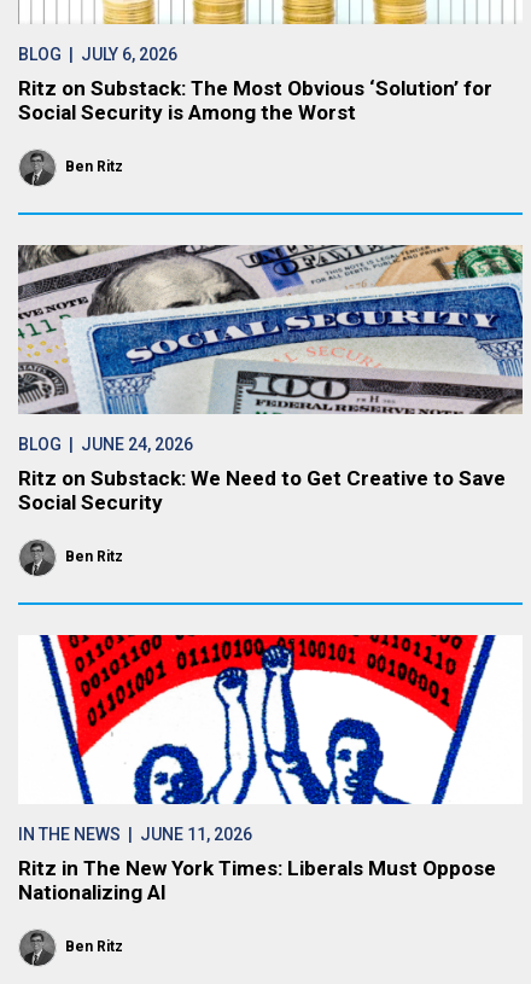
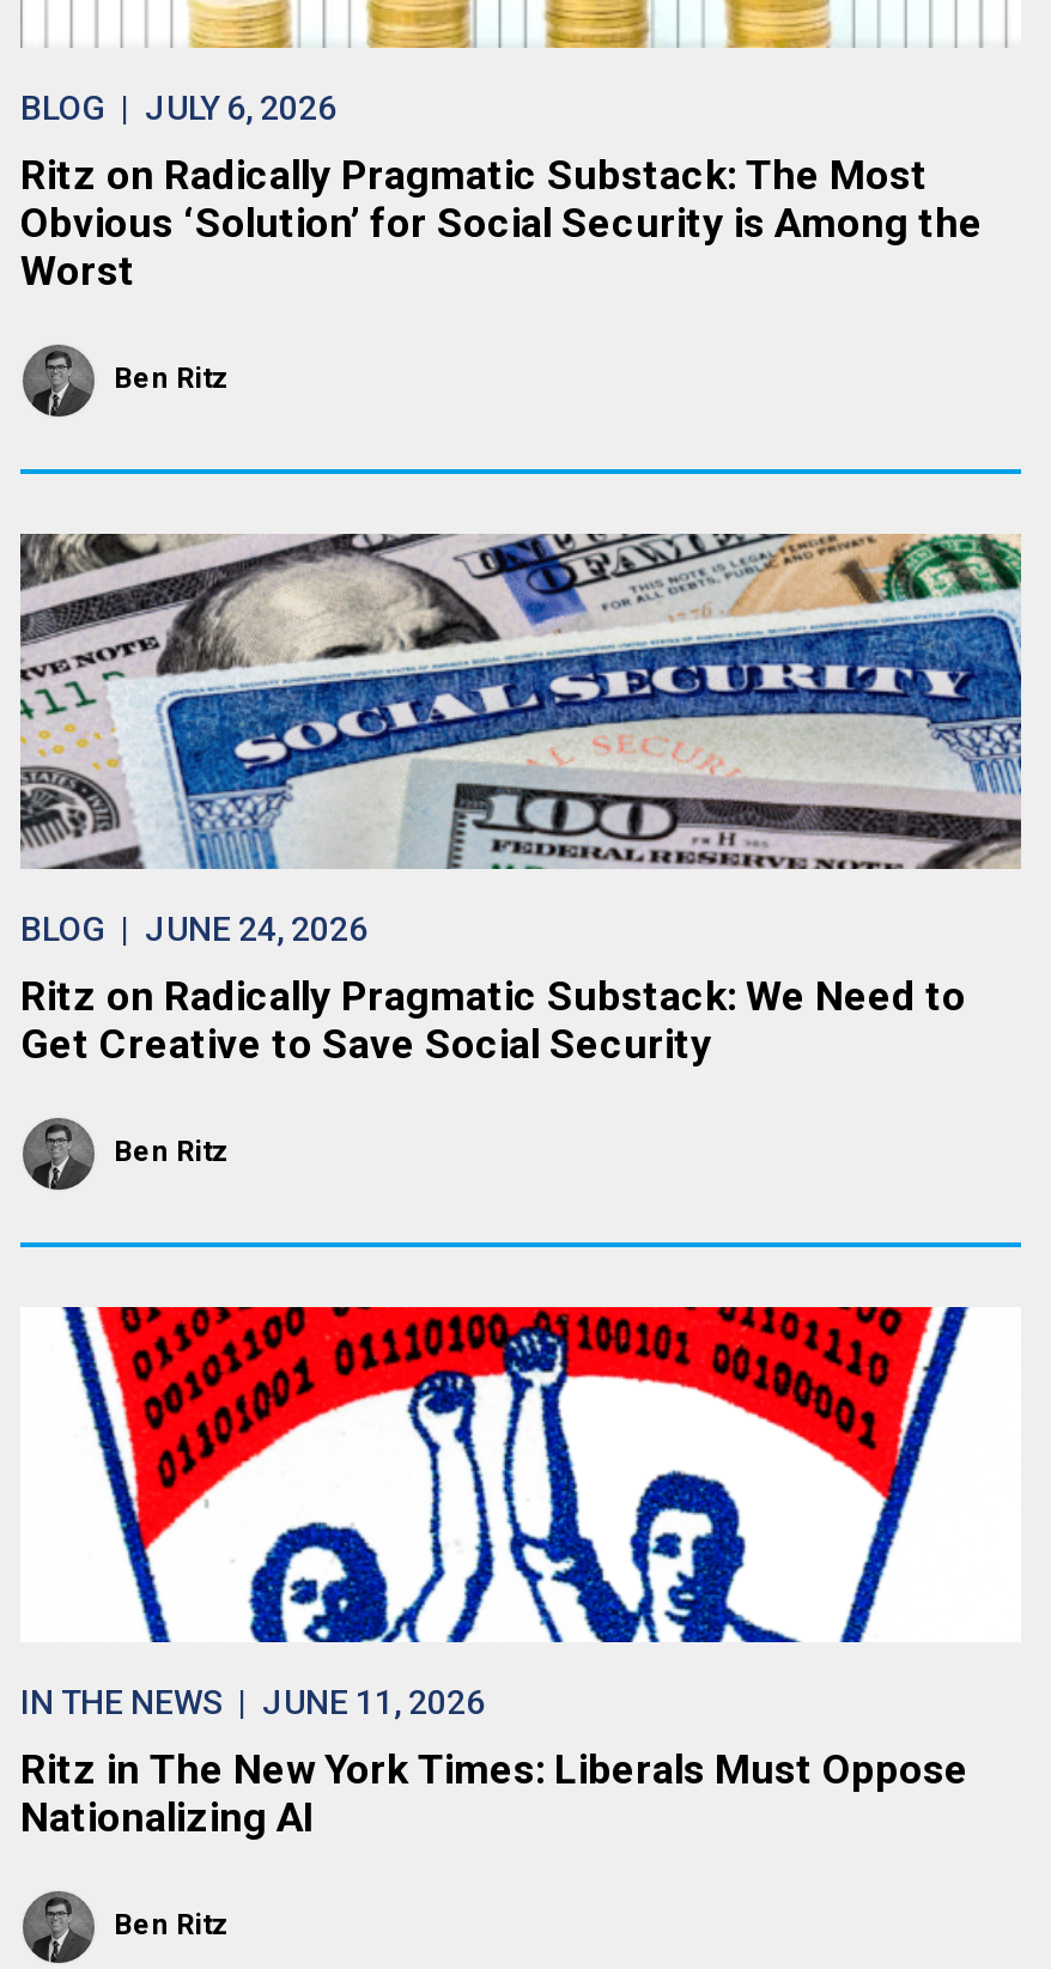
- Ritz on Substack: The Most Obvious ‘Solution’ for
- Social Security is Among the Worst
+ Ritz on Radically Pragmatic Substack: The Most
+ Obvious ‘Solution’ for Social Security is Among the
+ Worst

- Ritz on Substack: We Need to Get Creative to Save
- Social Security
+ Ritz on Radically Pragmatic Substack: We Need to
+ Get Creative to Save Social Security
